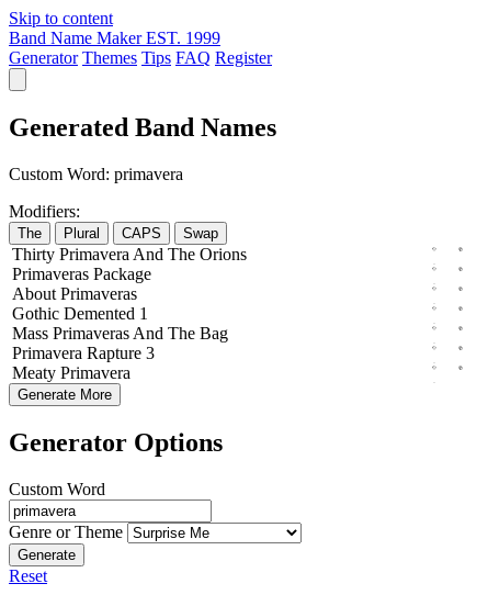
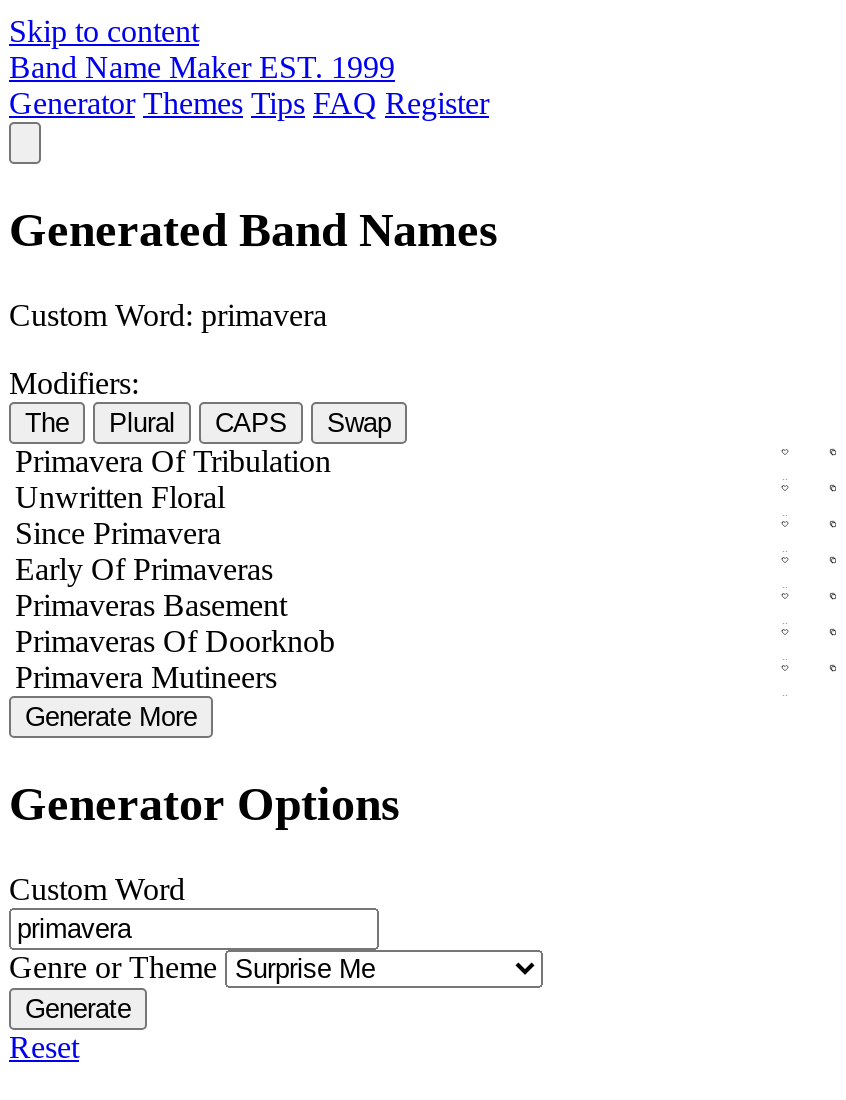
- Thirty PrimaveraAnd TheOrions
- Primaveras Package
- About Primaveras
- Gothic Demented 1
- Mass Primaveras And The Bag
- Primavera Rapture 3
- Meaty Primavera
+ PrimaveraOfTribulation
+ Unwritten Floral
+ Since Primavera
+ Early Of Primaveras
+ Primaveras Basement
+ Primaveras Of Doorknob
+ Primavera Mutineers
